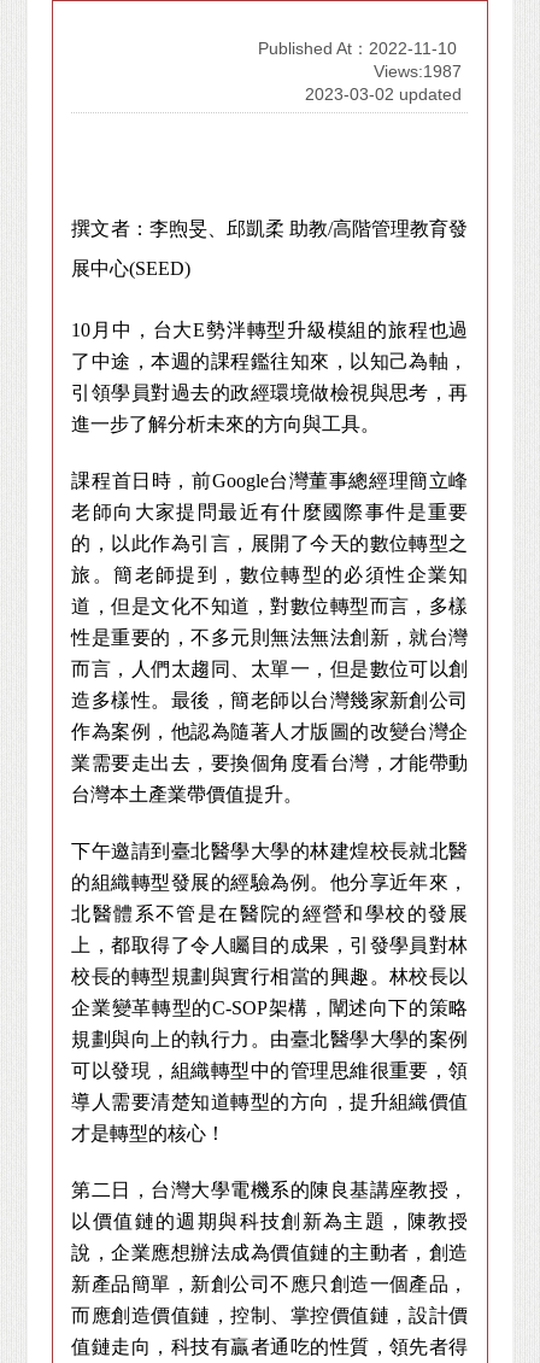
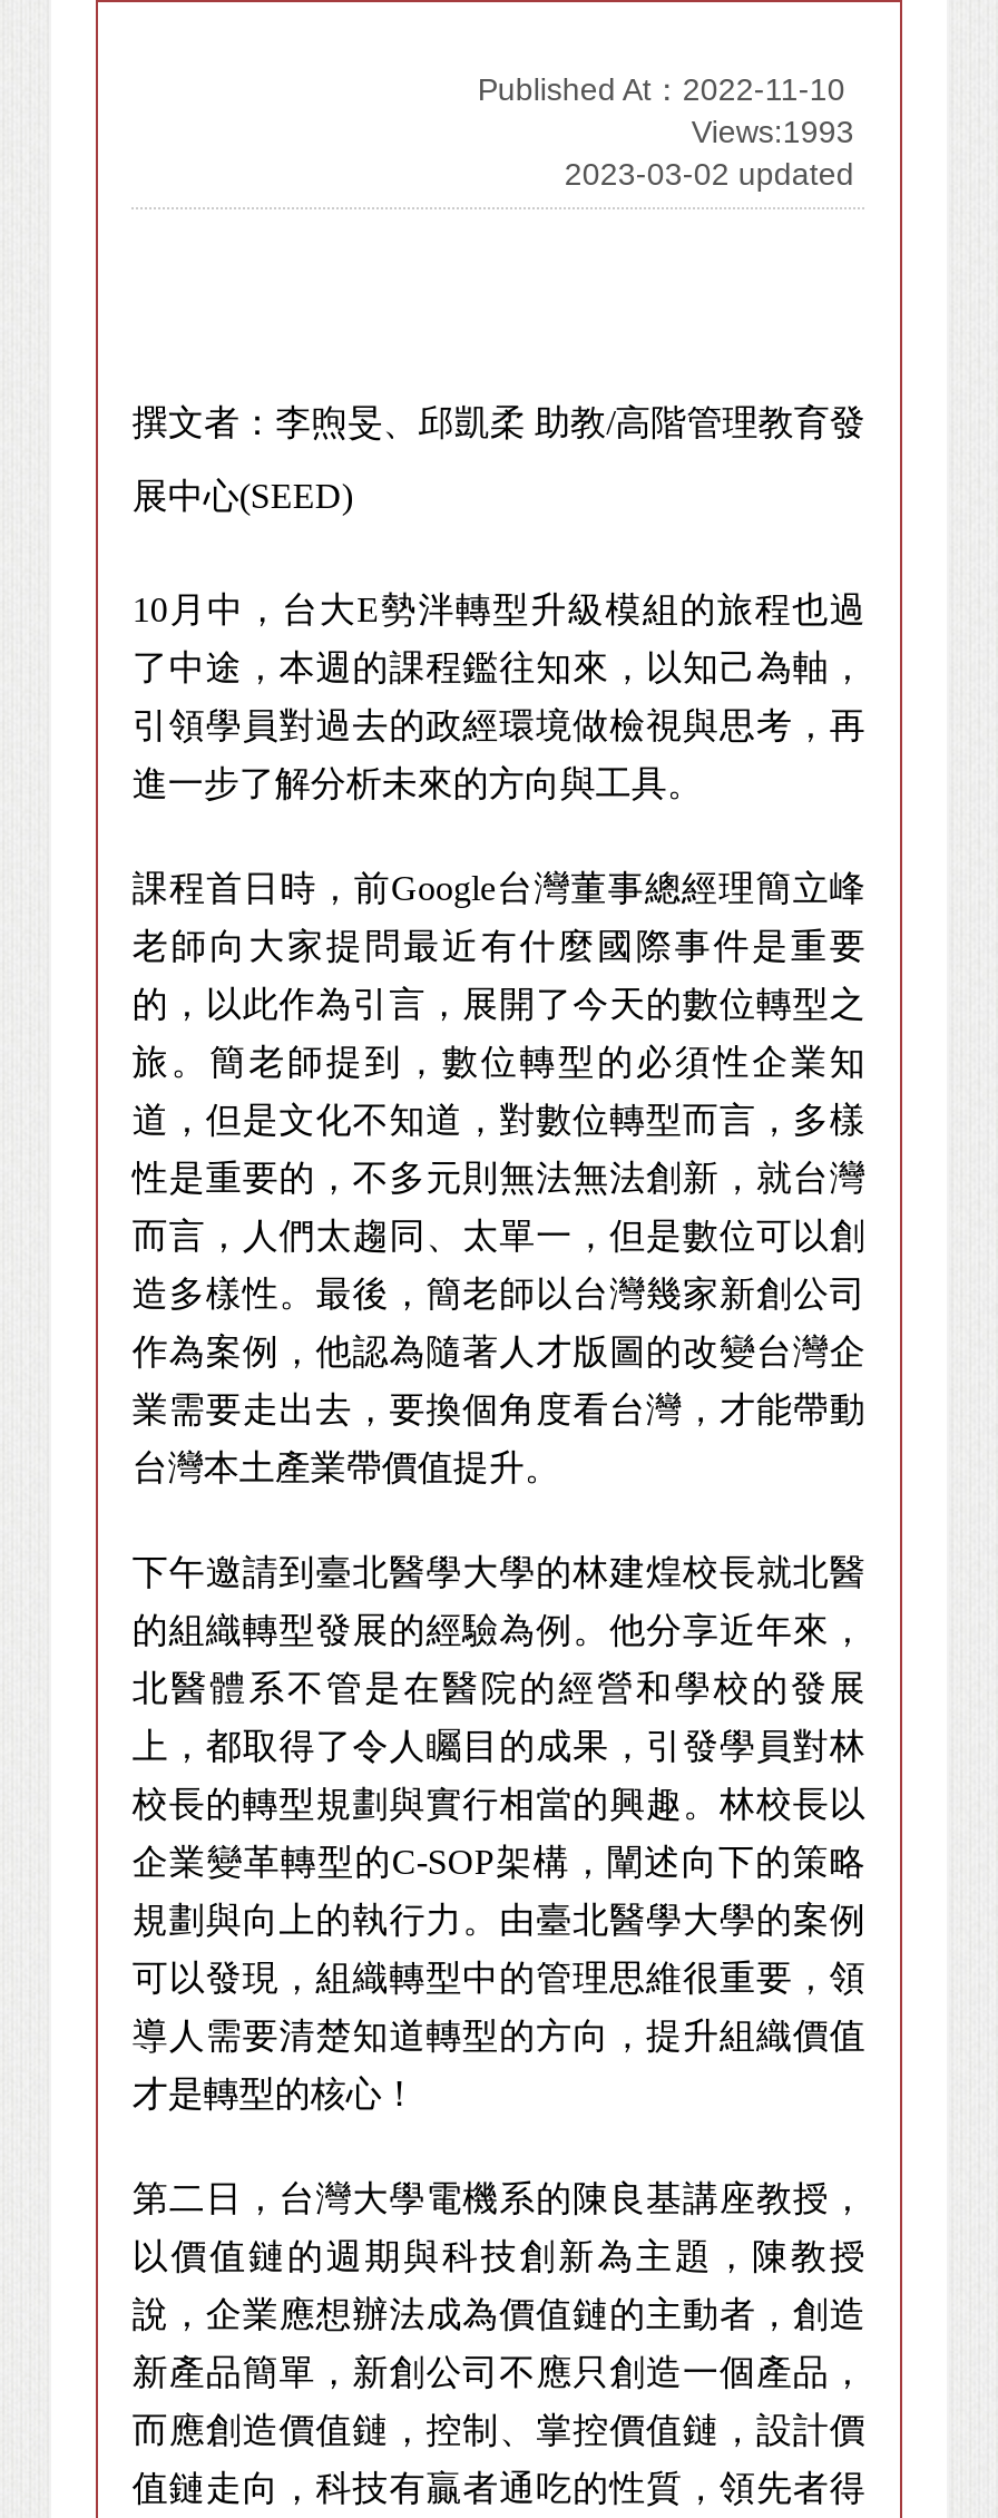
- Views:1987
+ Views:1993
